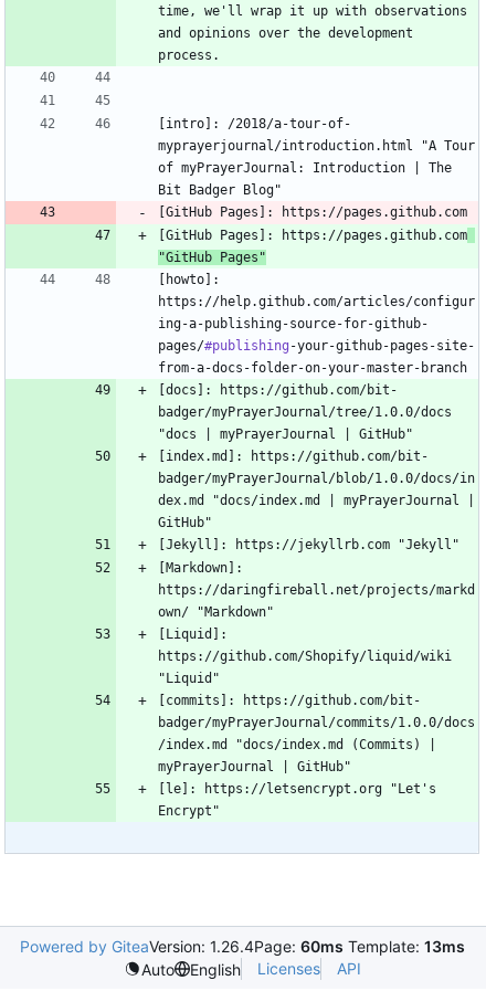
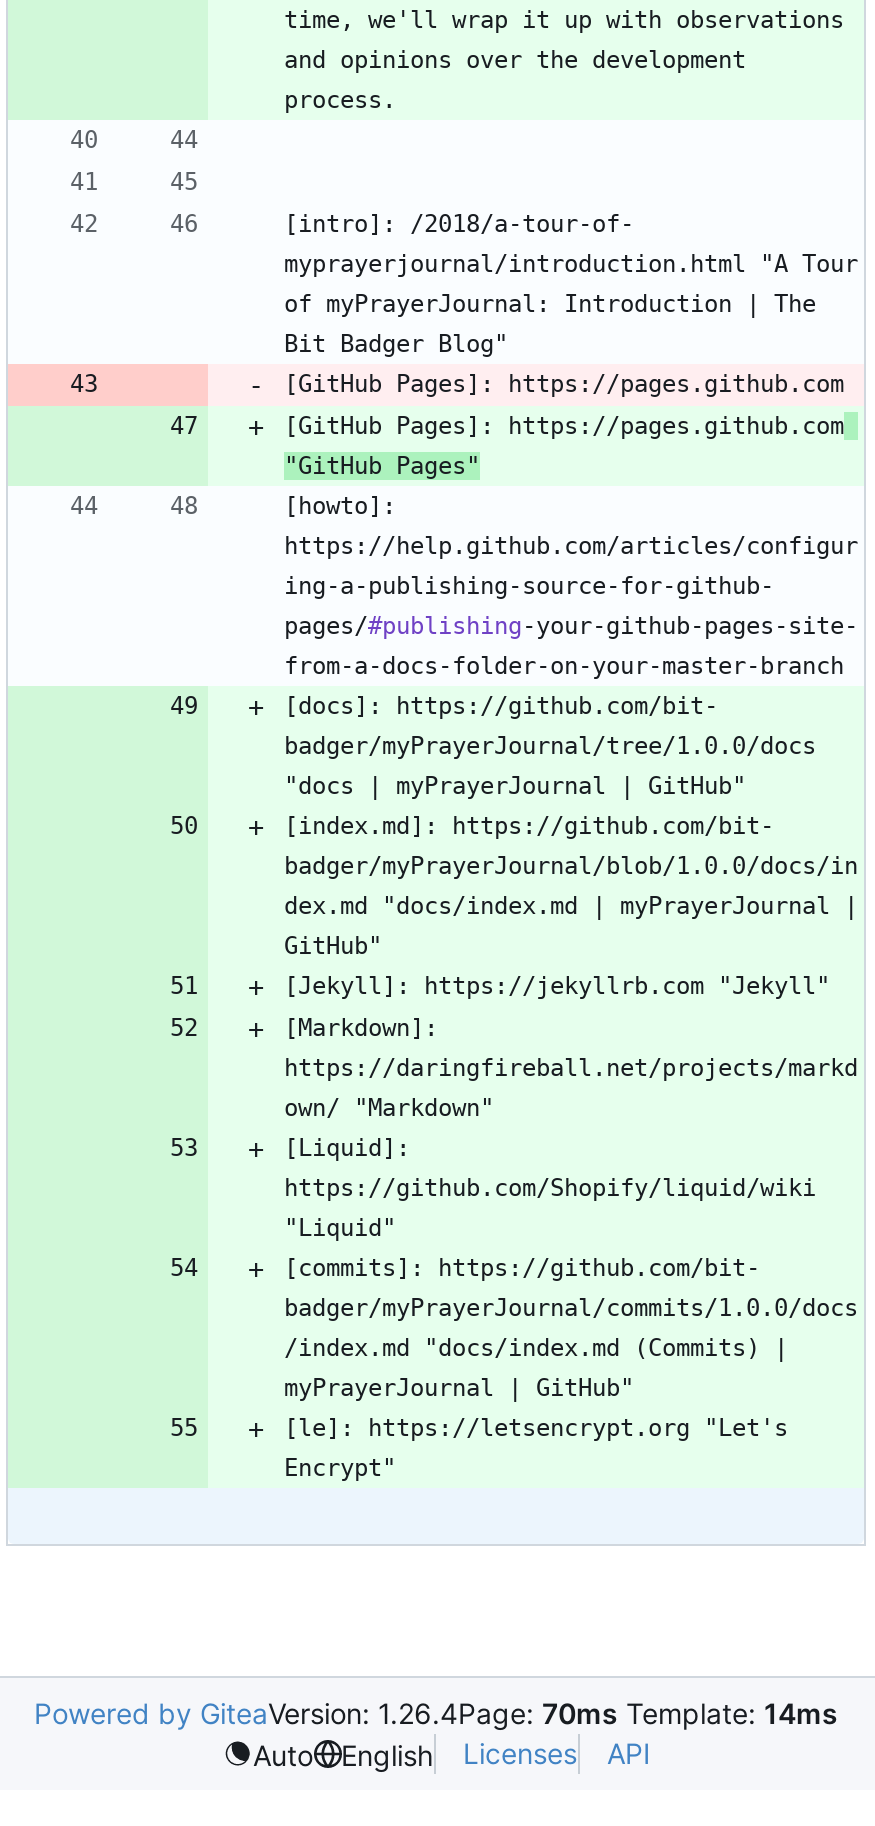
- Powered by GiteaVersion: 1.26.4Page: 60ms Template: 13ms
+ Powered by GiteaVersion: 1.26.4Page: 70ms Template: 14ms
